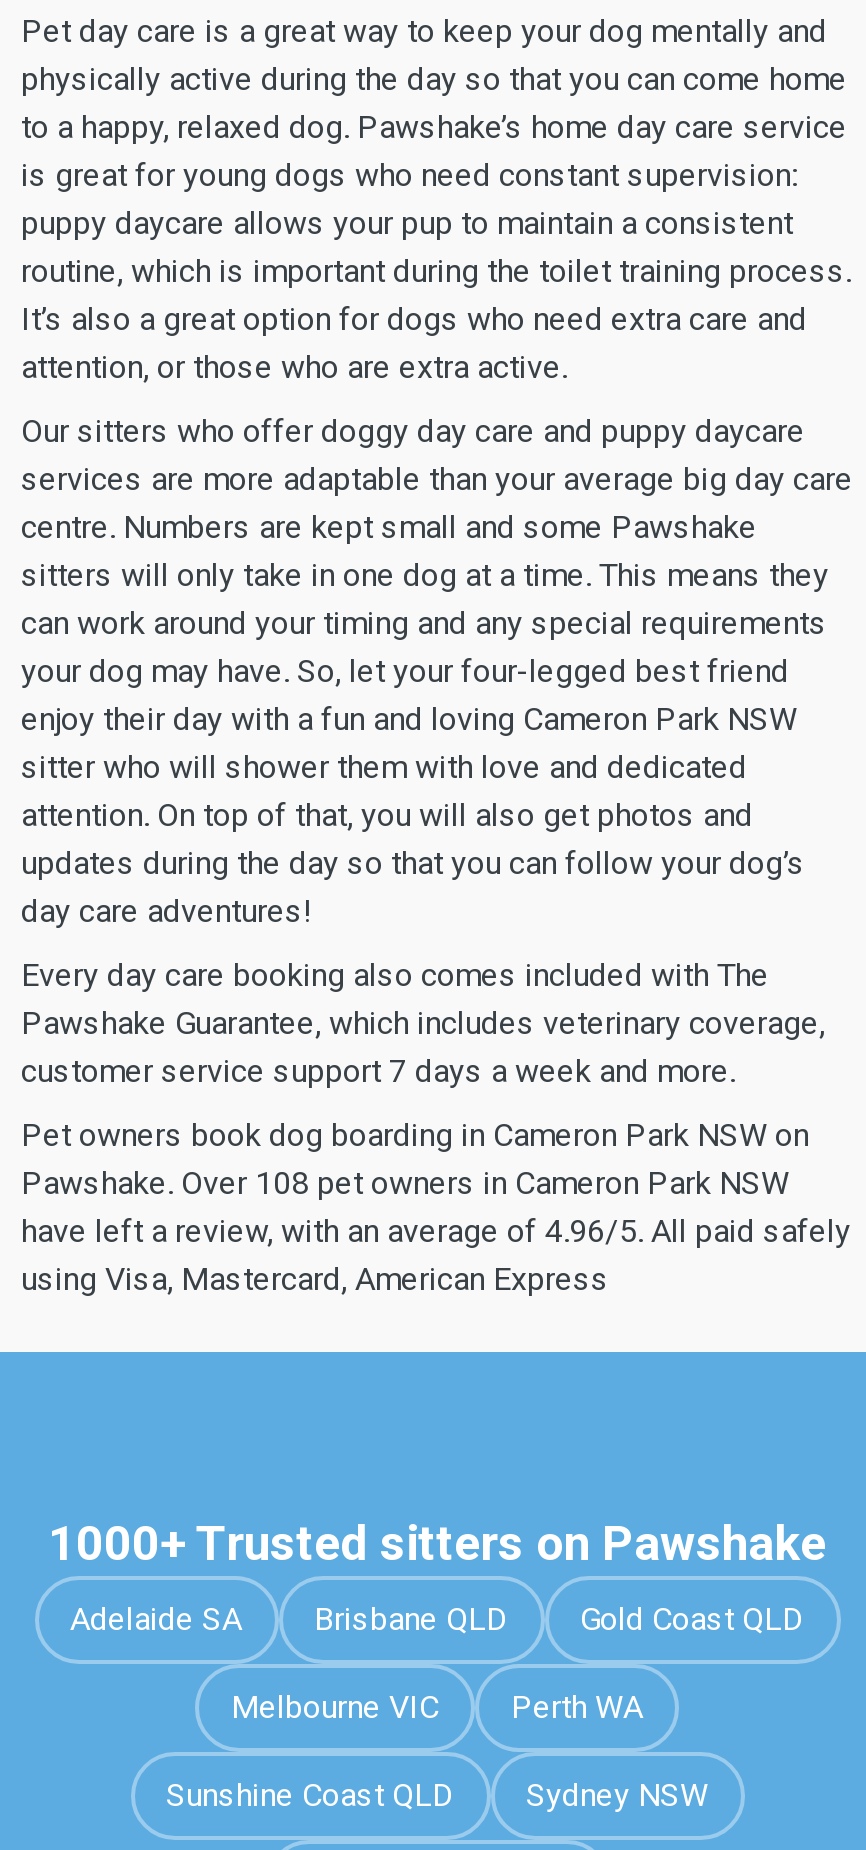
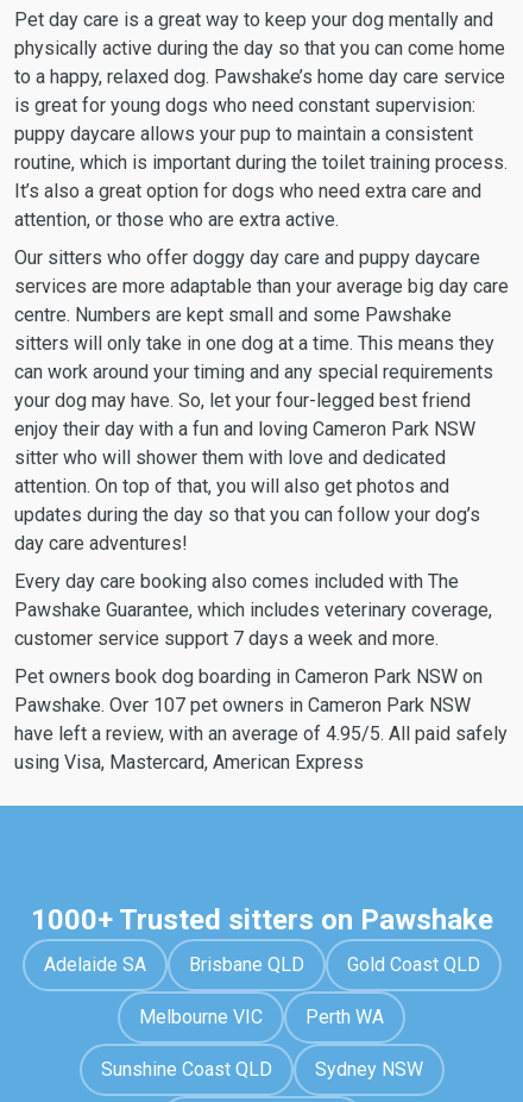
- Pawshake. Over 108 pet owners in Cameron Park NSW
+ Pawshake. Over 107 pet owners in Cameron Park NSW

- have left a review, with an average of 4.96/5. All paid safely
+ have left a review, with an average of 4.95/5. All paid safely
